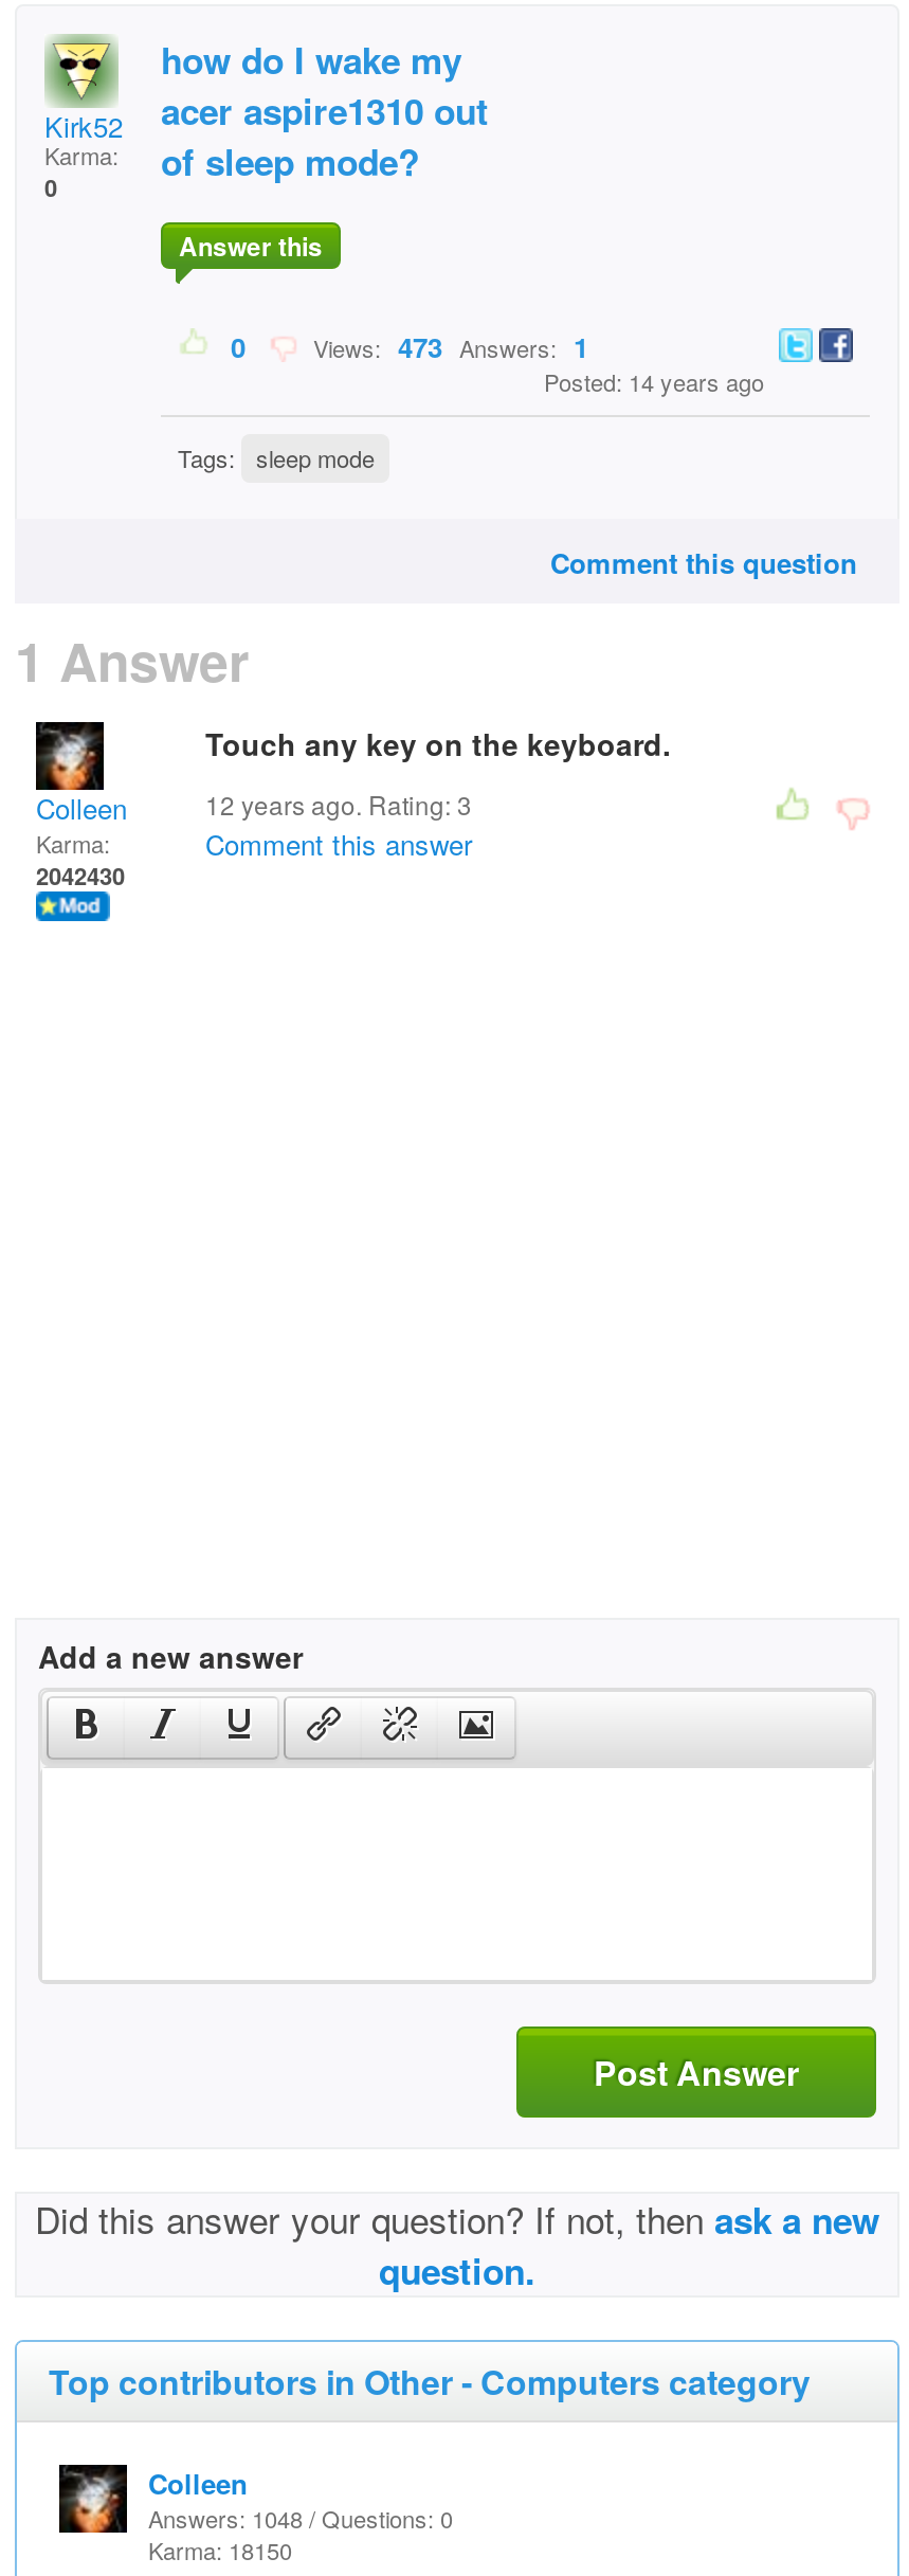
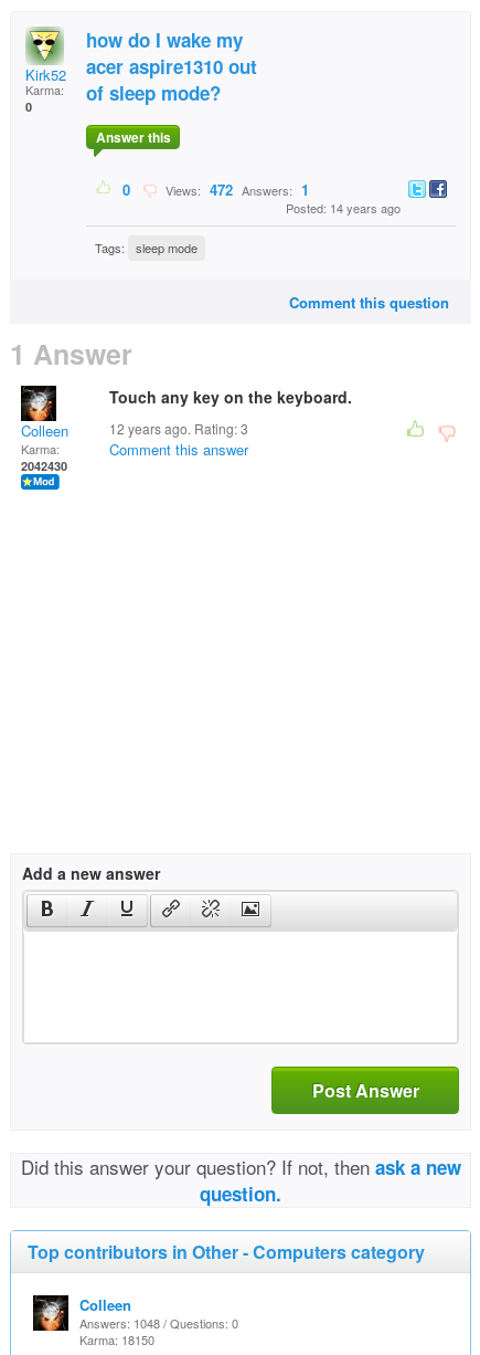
- Views: 473 Answers: 1
+ Views: 472 Answers: 1
